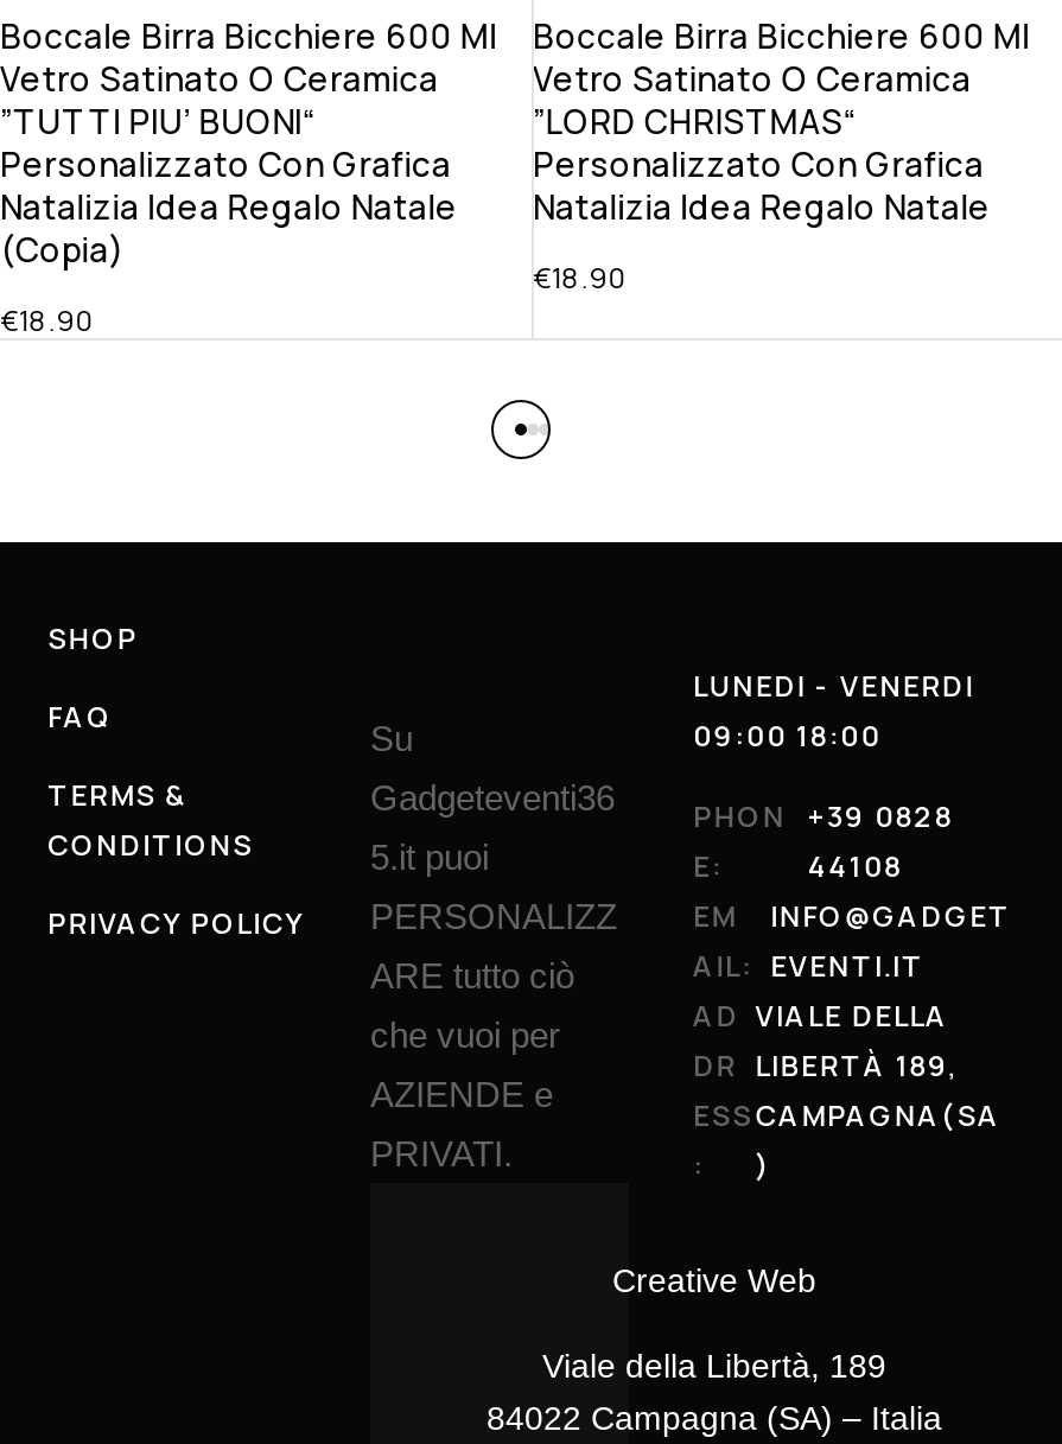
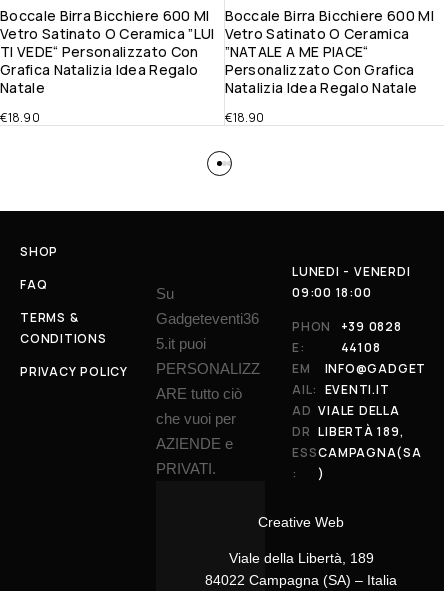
- Vetro Satinato O Ceramica
- ”TUTTI PIU’ BUONI“
- Personalizzato Con Grafica
- Natalizia Idea Regalo Natale
- (Copia)
+ Vetro Satinato O Ceramica ”LUI
+ TI VEDE“ Personalizzato Con
+ Grafica Natalizia Idea Regalo
+ Natale

- ”LORD CHRISTMAS“
+ ”NATALE A ME PIACE“
